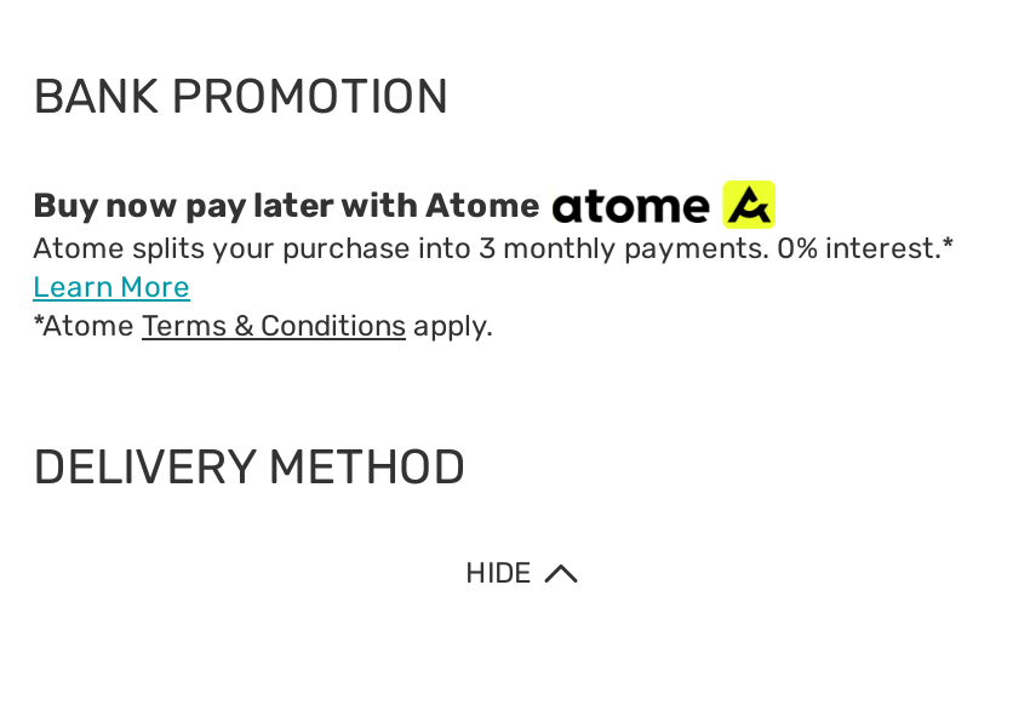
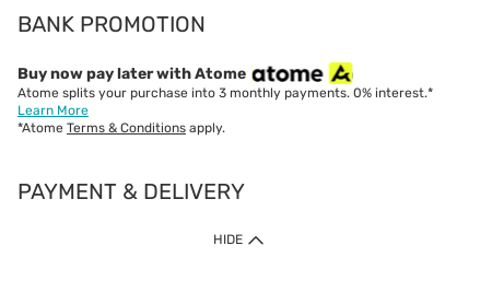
- DELIVERY METHOD
+ PAYMENT & DELIVERY
